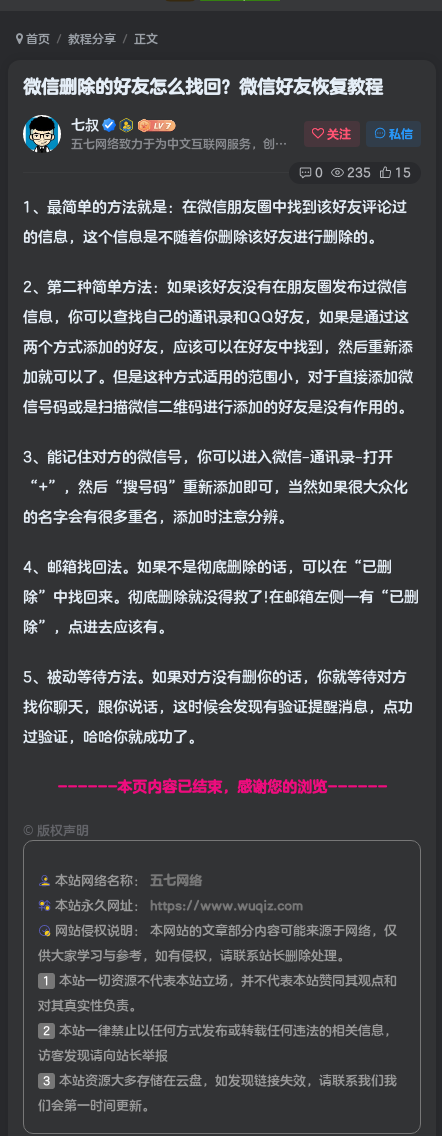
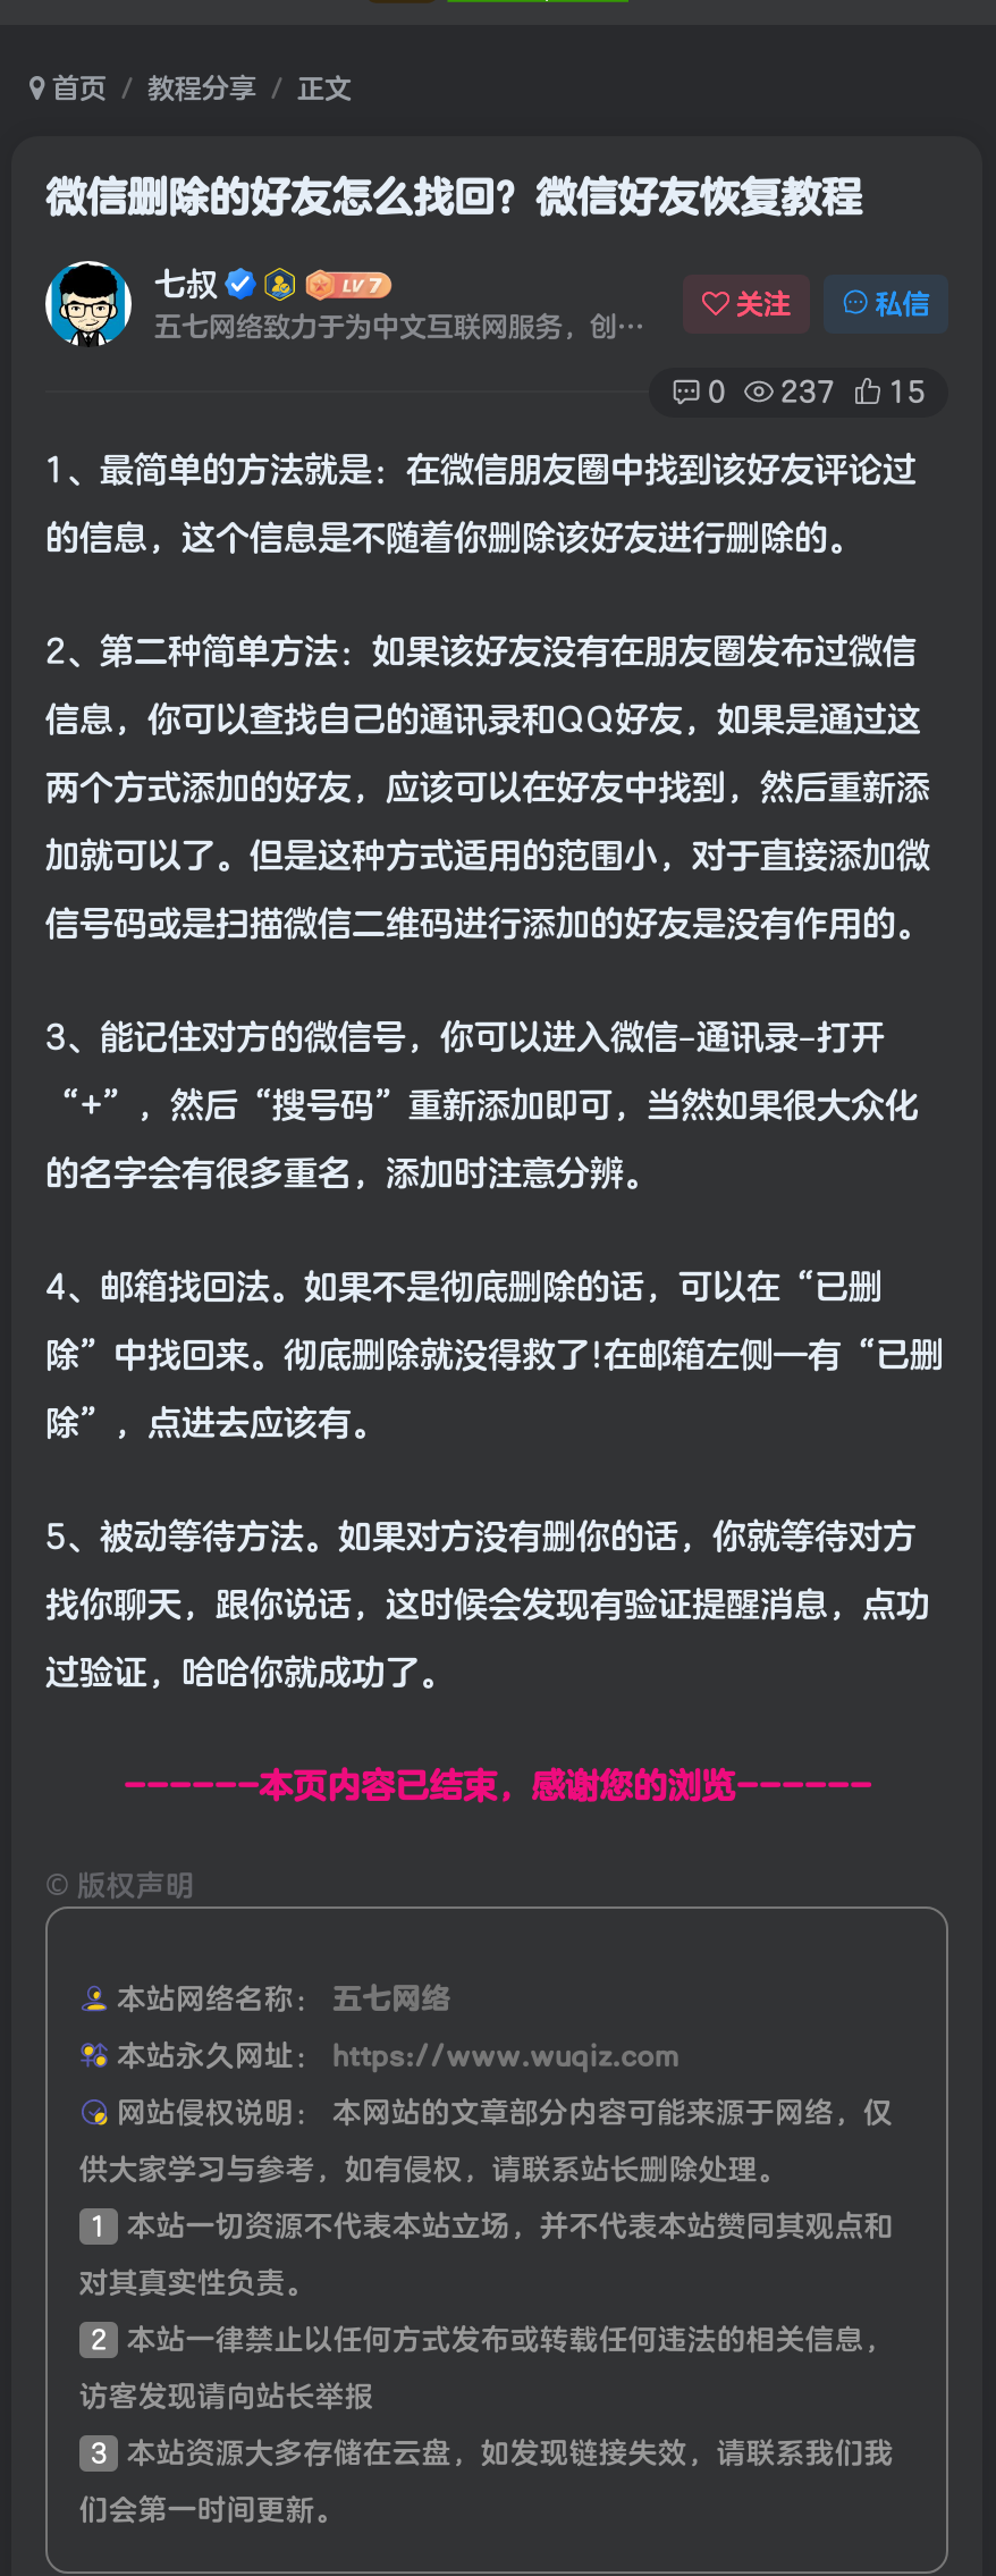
- 0 235 15
+ 0 237 15
